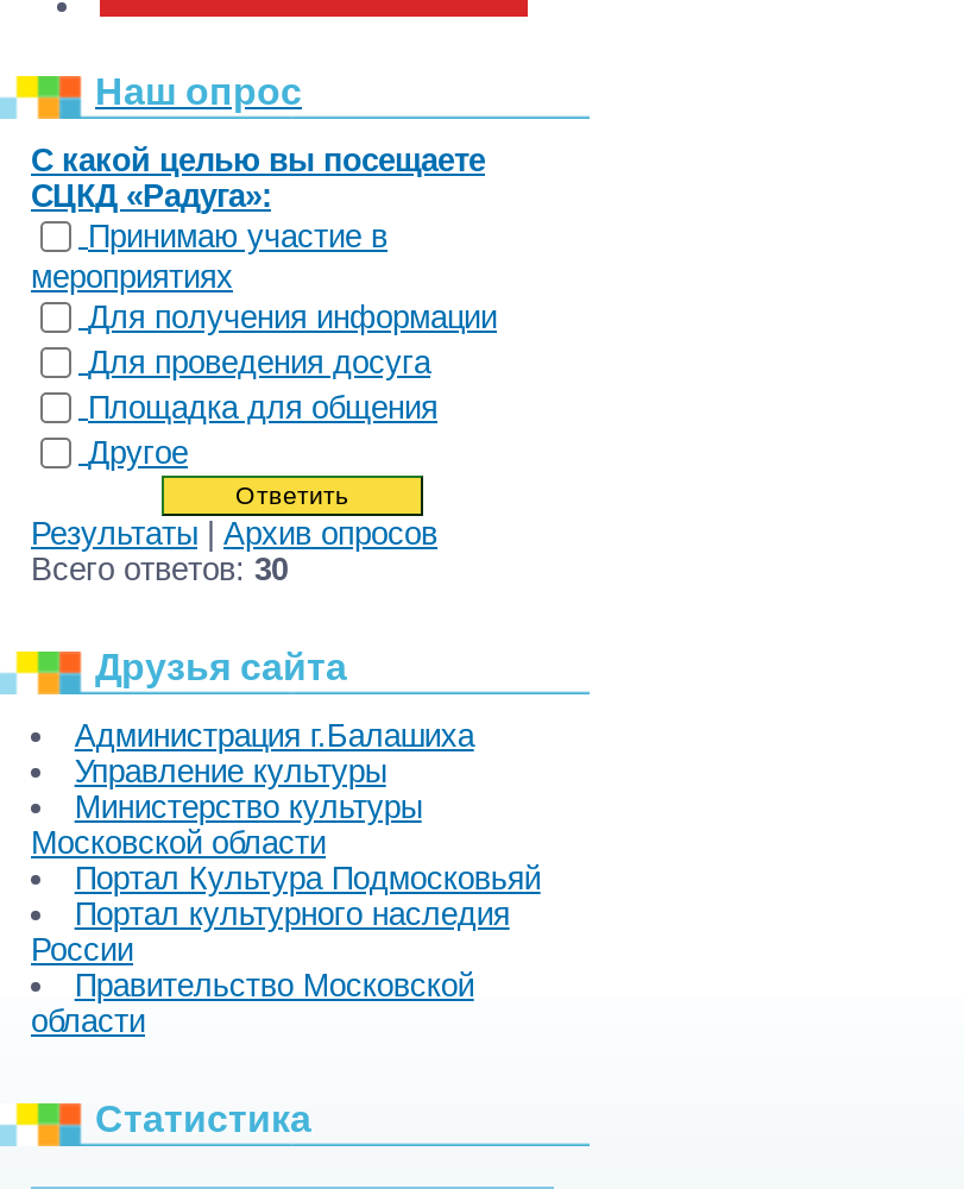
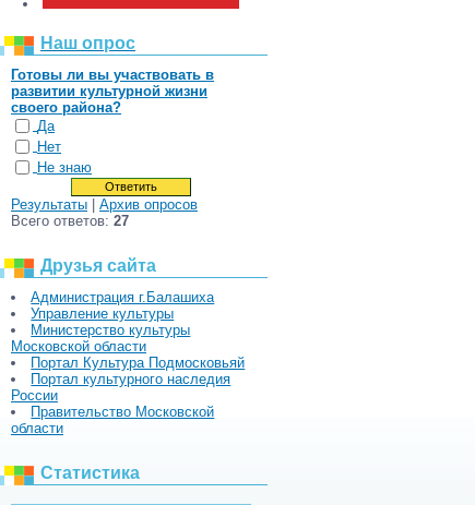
- С какой целью вы посещаете
- СЦКД «Радуга»:
- Принимаю участие в
- мероприятиях
- Для получения информации
- Для проведения досуга
- Площадка для общения
- Другое
+ Готовы ли вы участвовать в
+ развитии культурной жизни
+ своего района?
+ Да
+ Нет
+ Не знаю

- Всего ответов:30
+ Всего ответов:27
